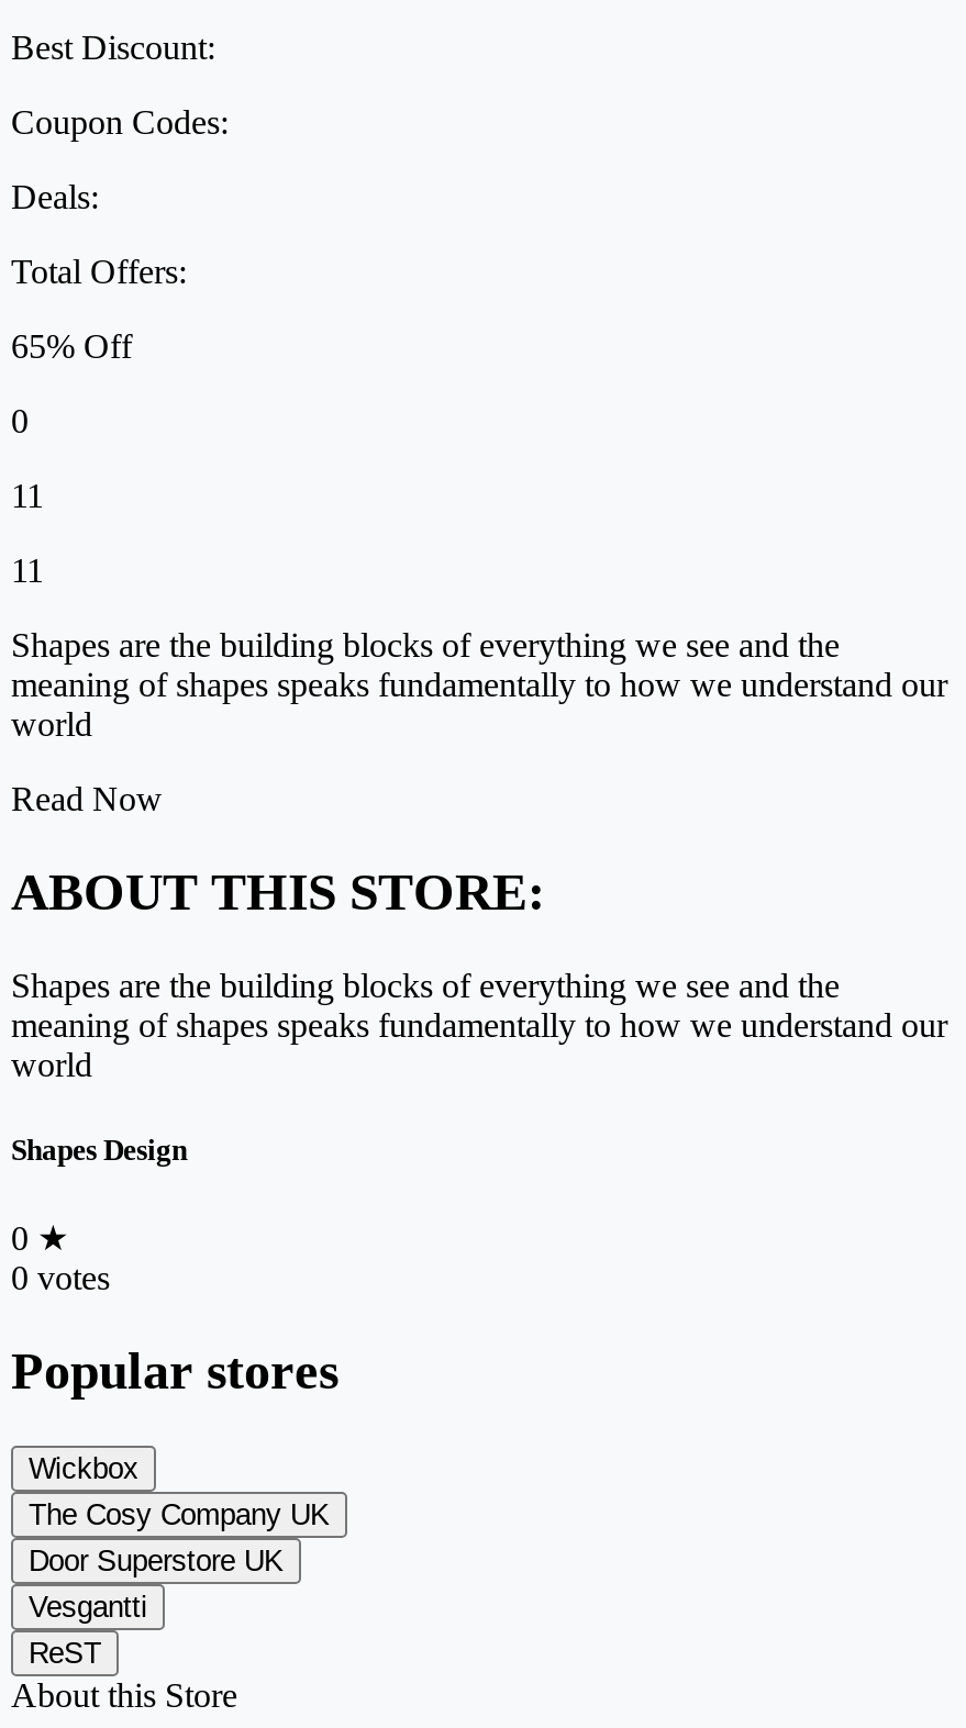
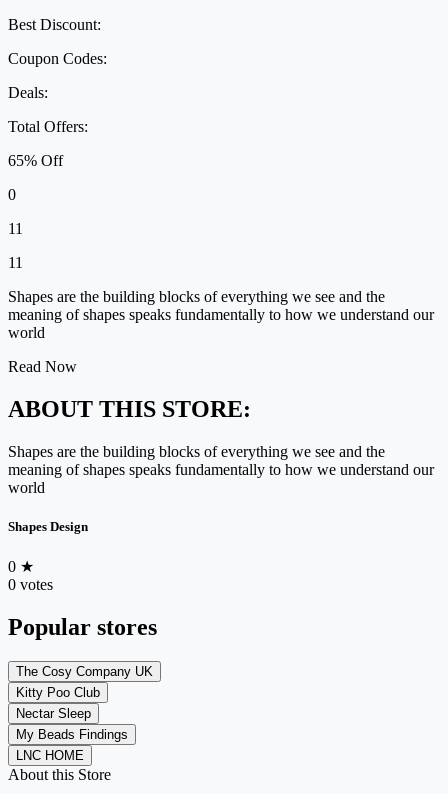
- Wickbox

moved up: The Cosy Company UK

- Door Superstore UK
- Vesgantti
- ReST
+ Kitty Poo Club
+ Nectar Sleep
+ My Beads Findings
+ LNC HOME
